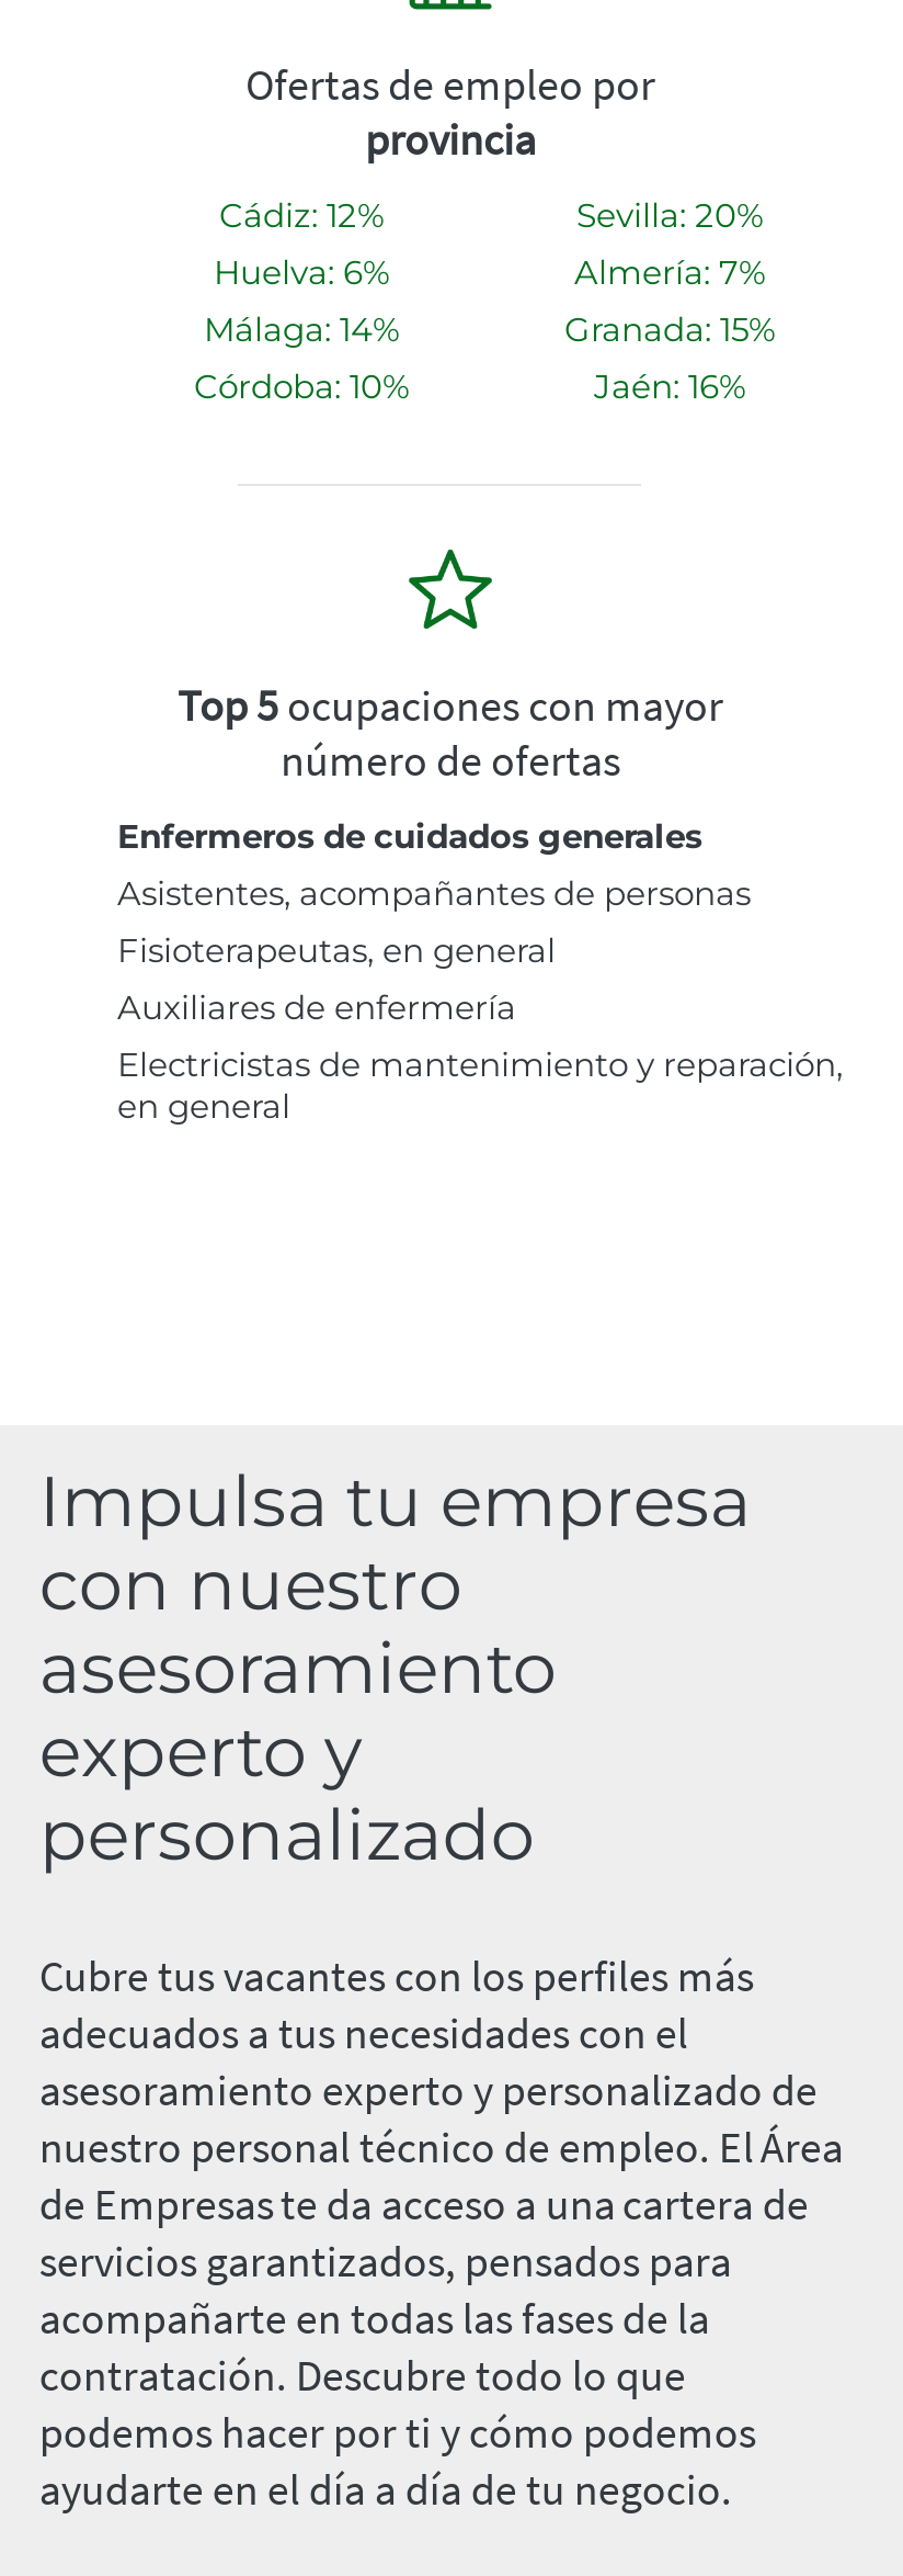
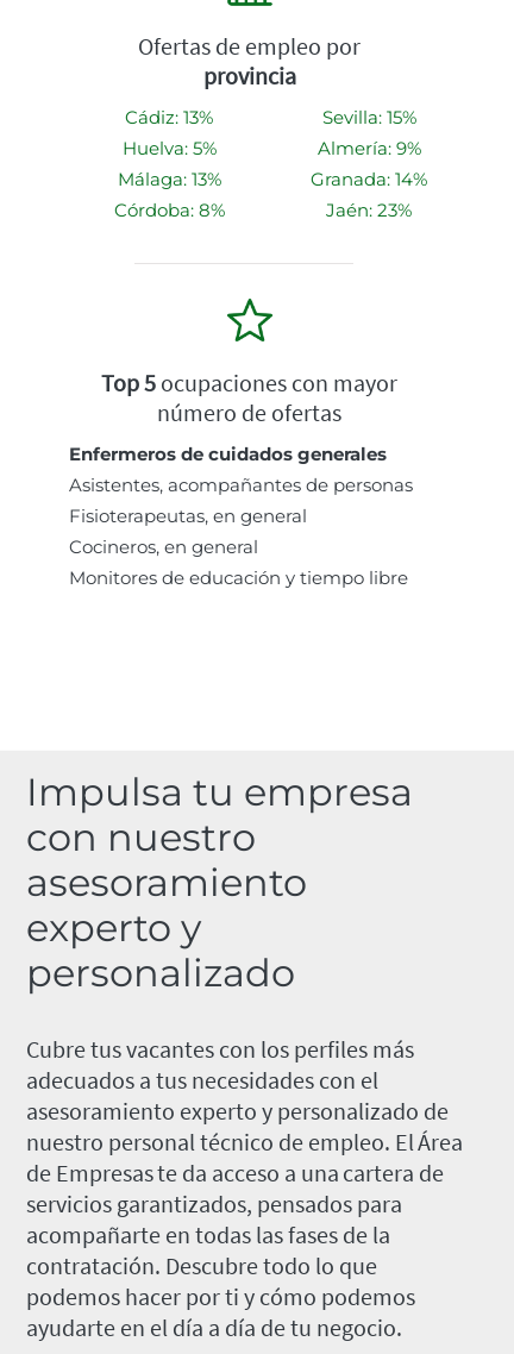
- Cádiz: 12%
+ Cádiz: 13%

- Sevilla: 20%
+ Sevilla: 15%

- Huelva: 6%
+ Huelva: 5%

- Almería: 7%
+ Almería: 9%

- Málaga: 14%
+ Málaga: 13%

- Granada: 15%
+ Granada: 14%

- Córdoba: 10%
+ Córdoba: 8%

- Jaén: 16%
+ Jaén: 23%

- Auxiliares de enfermería
- Electricistas de mantenimiento y reparación,
- en general
+ Cocineros, en general
+ Monitores de educación y tiempo libre
